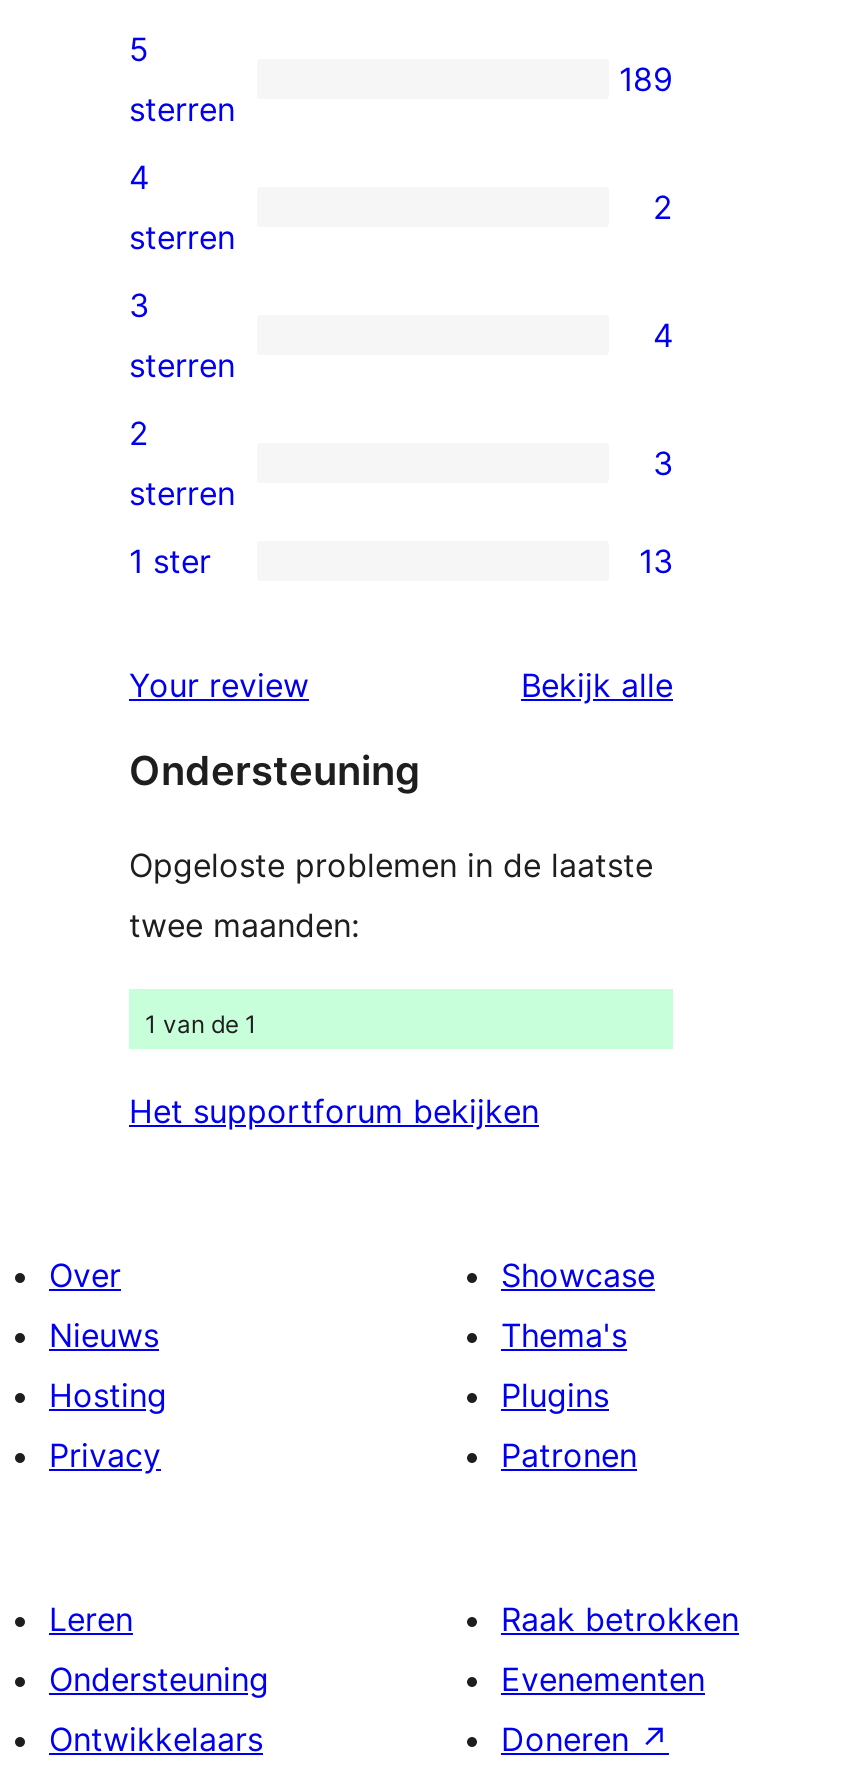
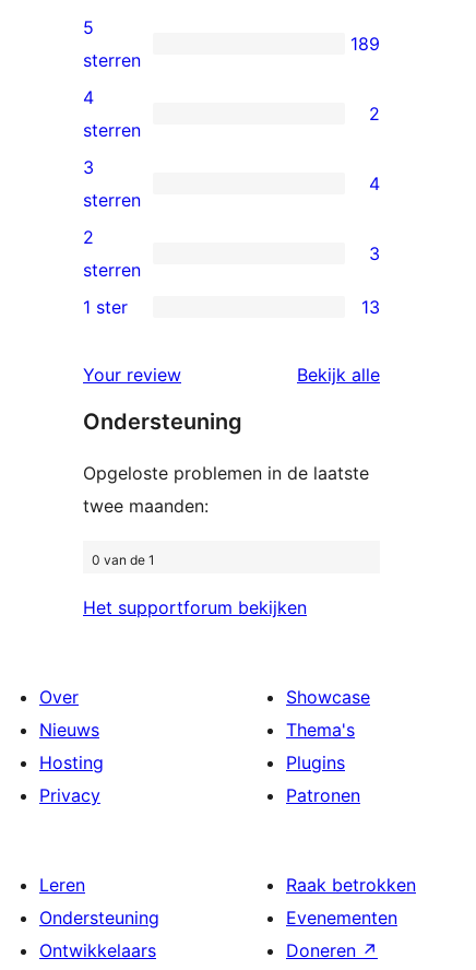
- 1 van de 1
+ 0 van de 1
